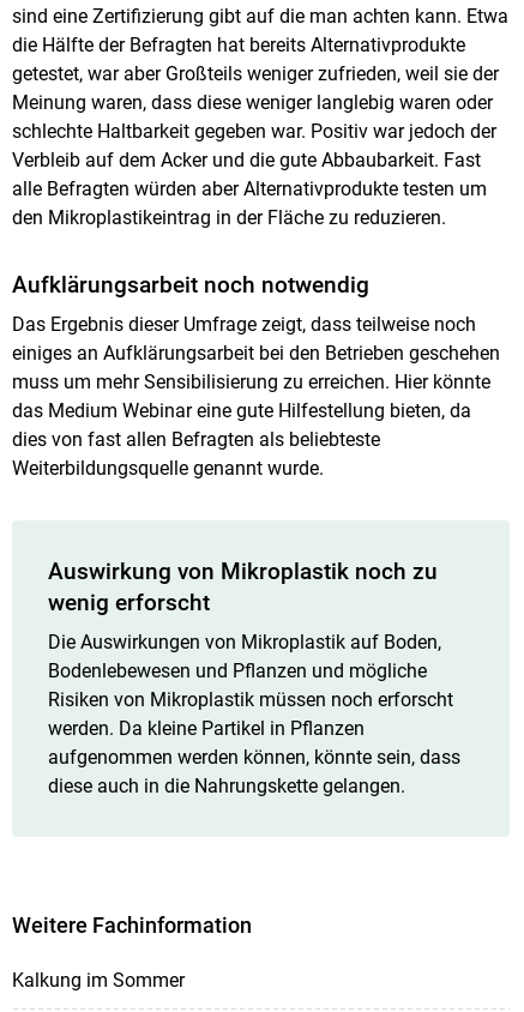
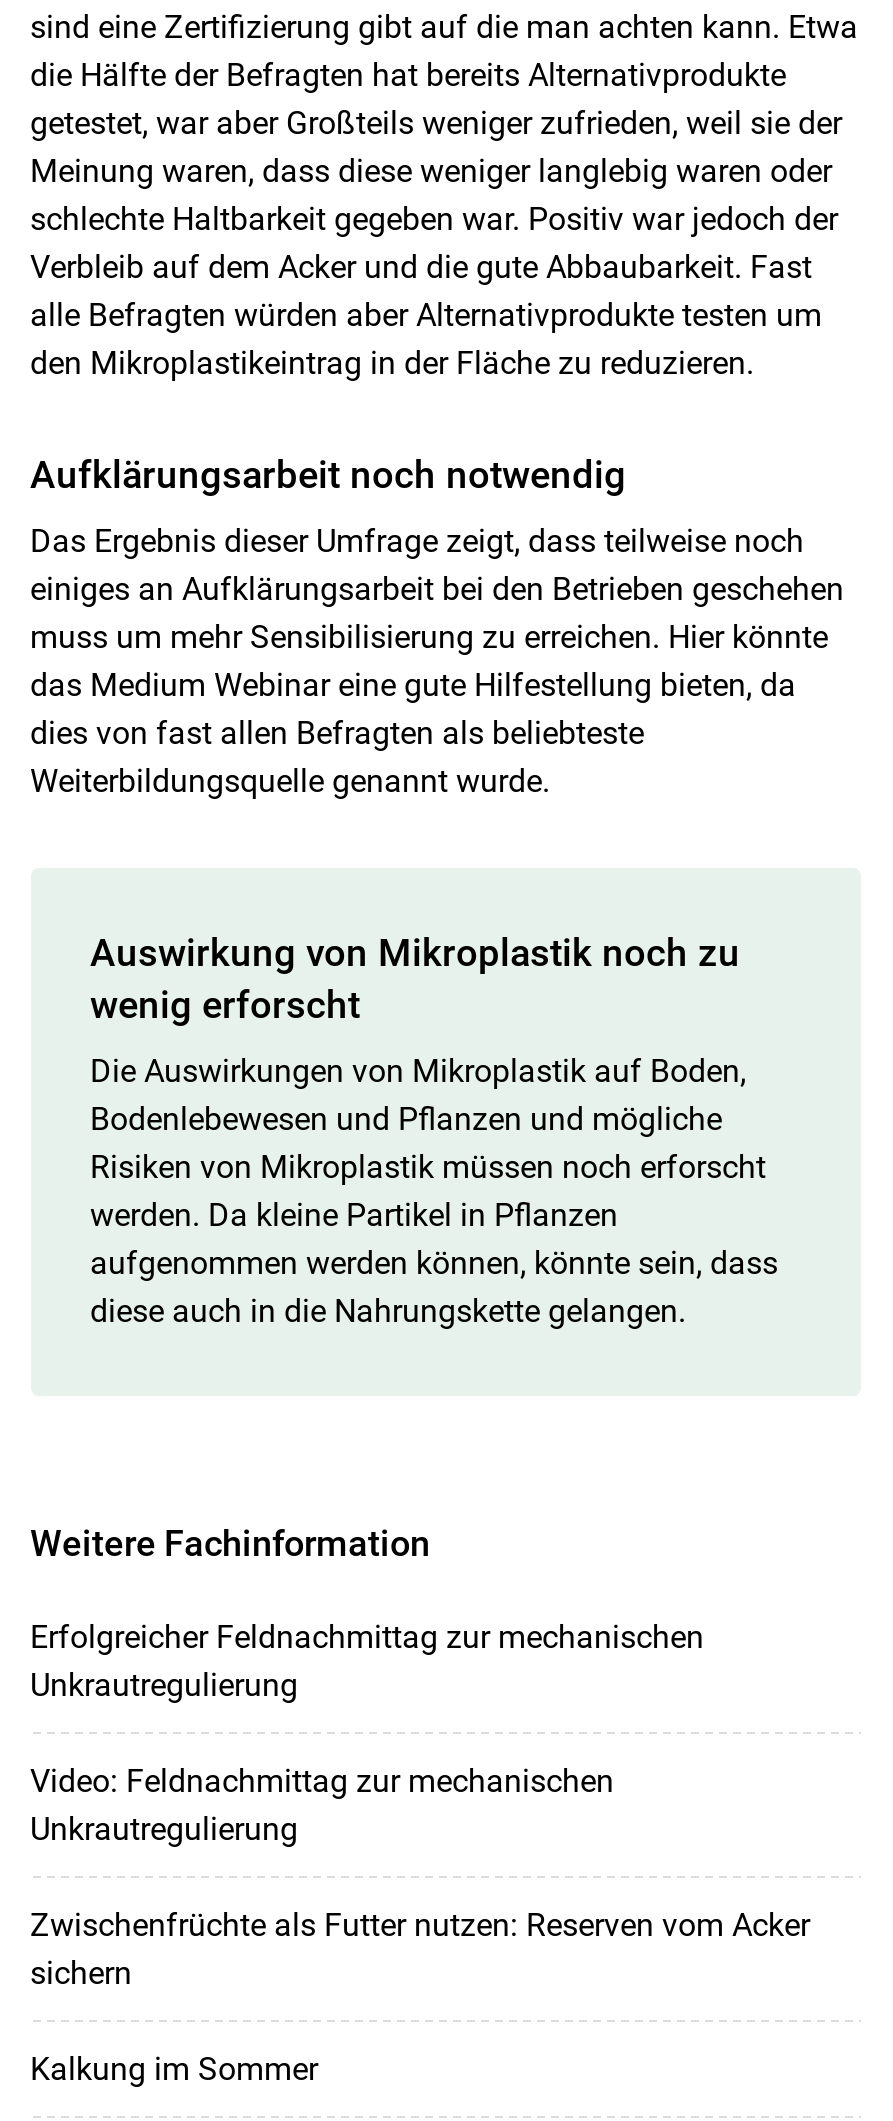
+ Erfolgreicher Feldnachmittag zur mechanischen
+ Unkrautregulierung
+ Video: Feldnachmittag zur mechanischen
+ Unkrautregulierung
+ Zwischenfrüchte als Futter nutzen: Reserven vom Acker
+ sichern
